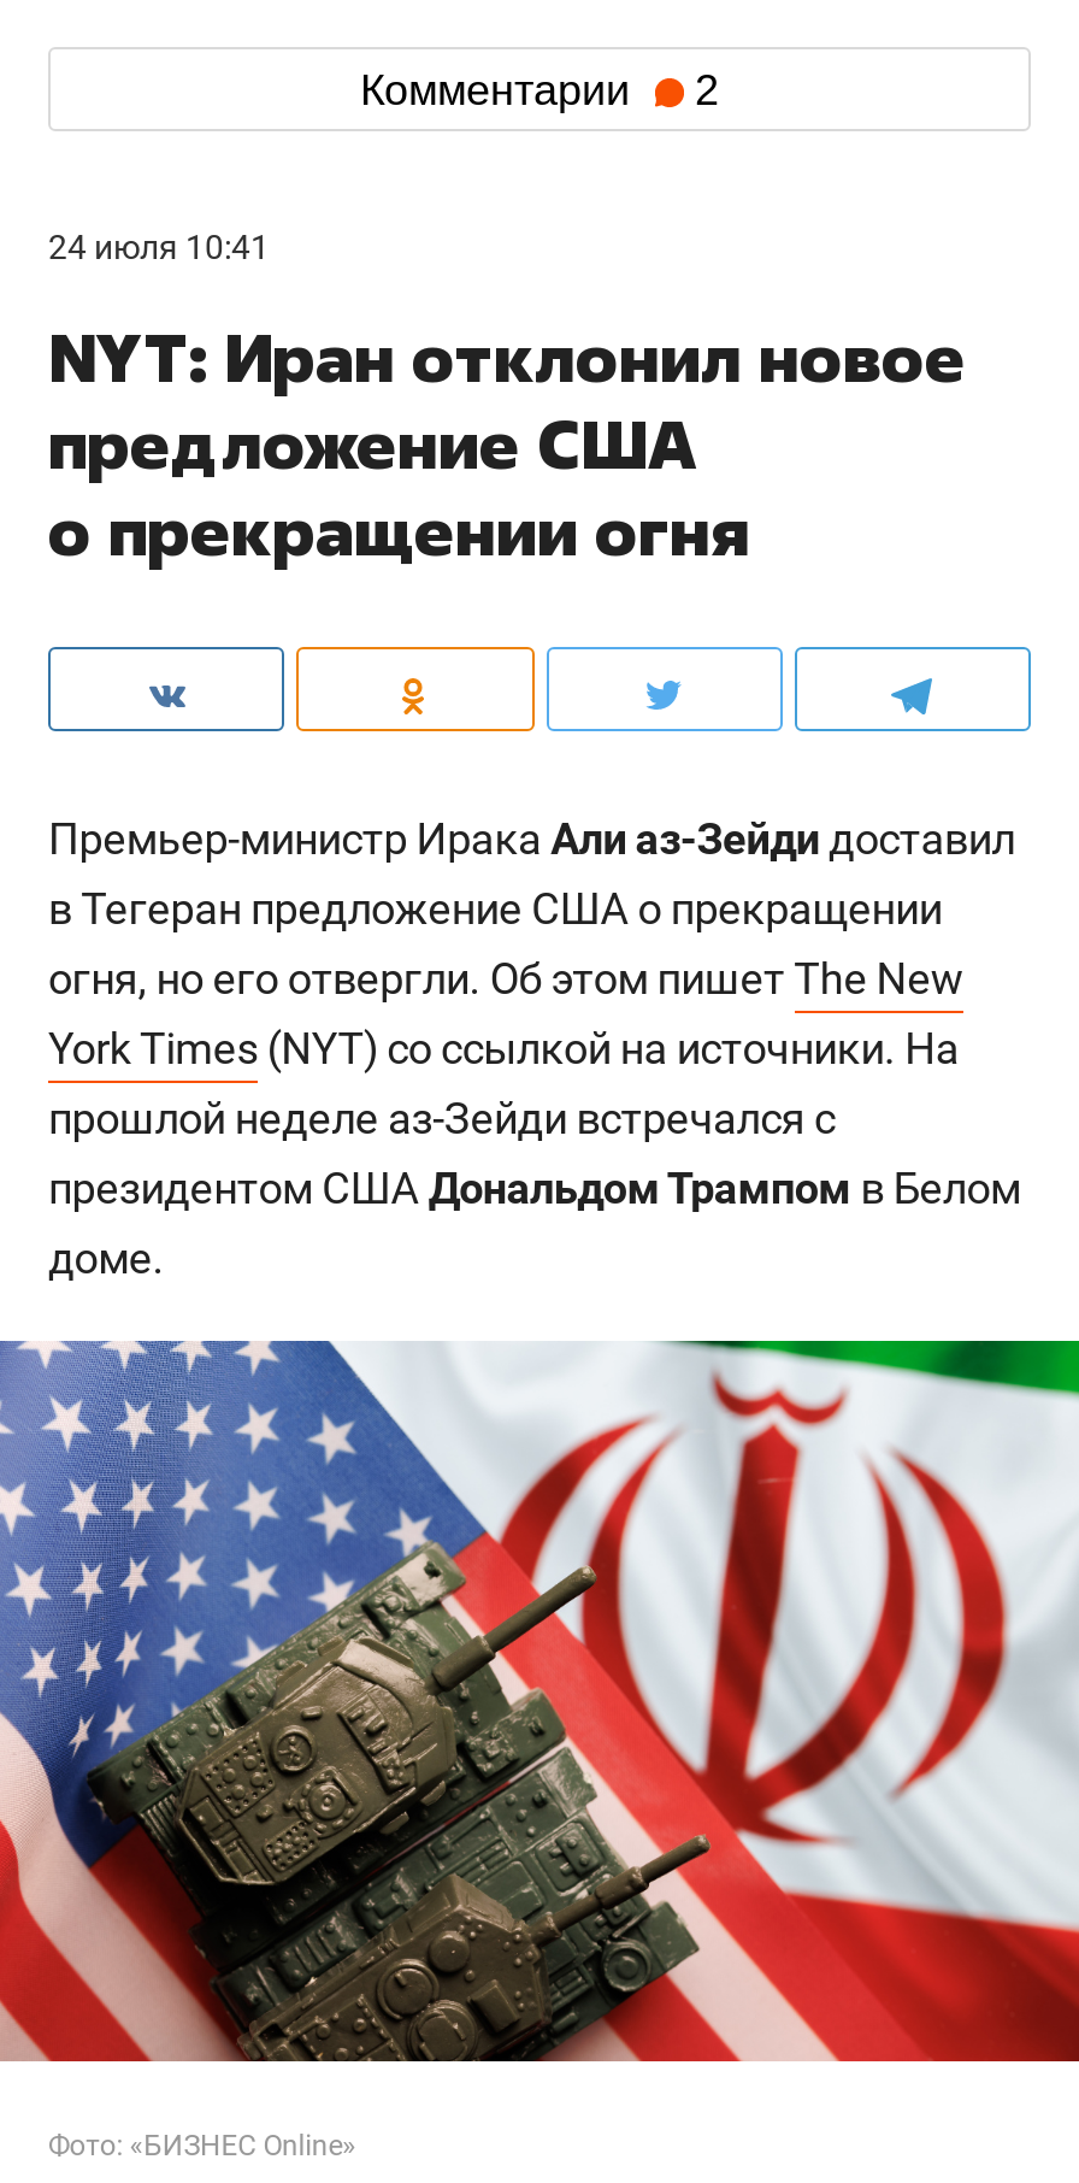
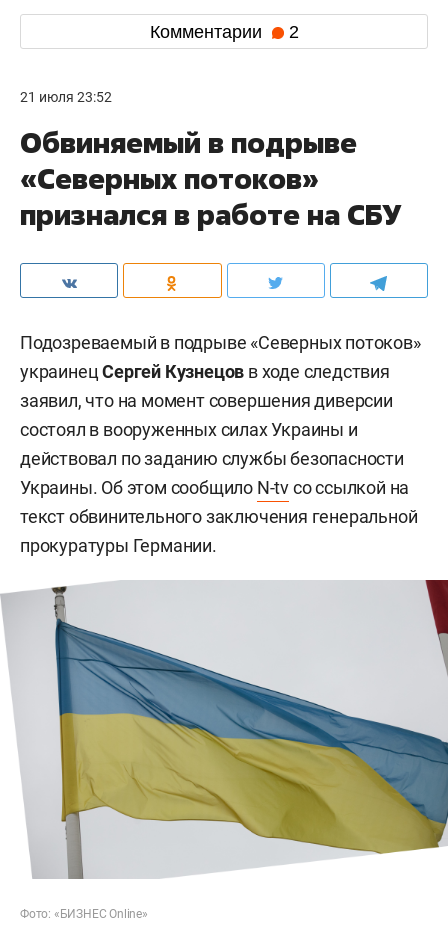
- 24 июля 10:41
+ 21 июля 23:52

- NYT: Иран отклонил новое
- предложение США
- о прекращении огня
+ Обвиняемый в подрыве
+ «Северных потоков»
+ признался в работе на СБУ

- Премьер-министр Ирака Али аз-Зейди доставил
- в Тегеран предложение США о прекращении
- огня, но его отвергли. Об этом пишет The New
- York Times (NYT) со ссылкой на источники. На
- прошлой неделе аз-Зейди встречался с
- президентом США Дональдом Трампом в Белом
- доме.
+ Подозреваемый в подрыве «Северных потоков»
+ украинец Сергей Кузнецов в ходе следствия
+ заявил, что на момент совершения диверсии
+ состоял в вооруженных силах Украины и
+ действовал по заданию службы безопасности
+ Украины. Об этом сообщило N-tv со ссылкой на
+ текст обвинительного заключения генеральной
+ прокуратуры Германии.

- [image]
+ [image]
